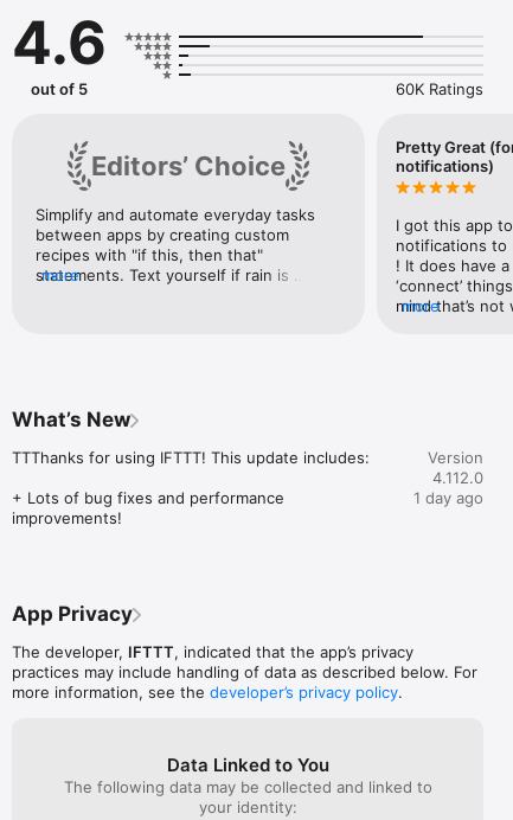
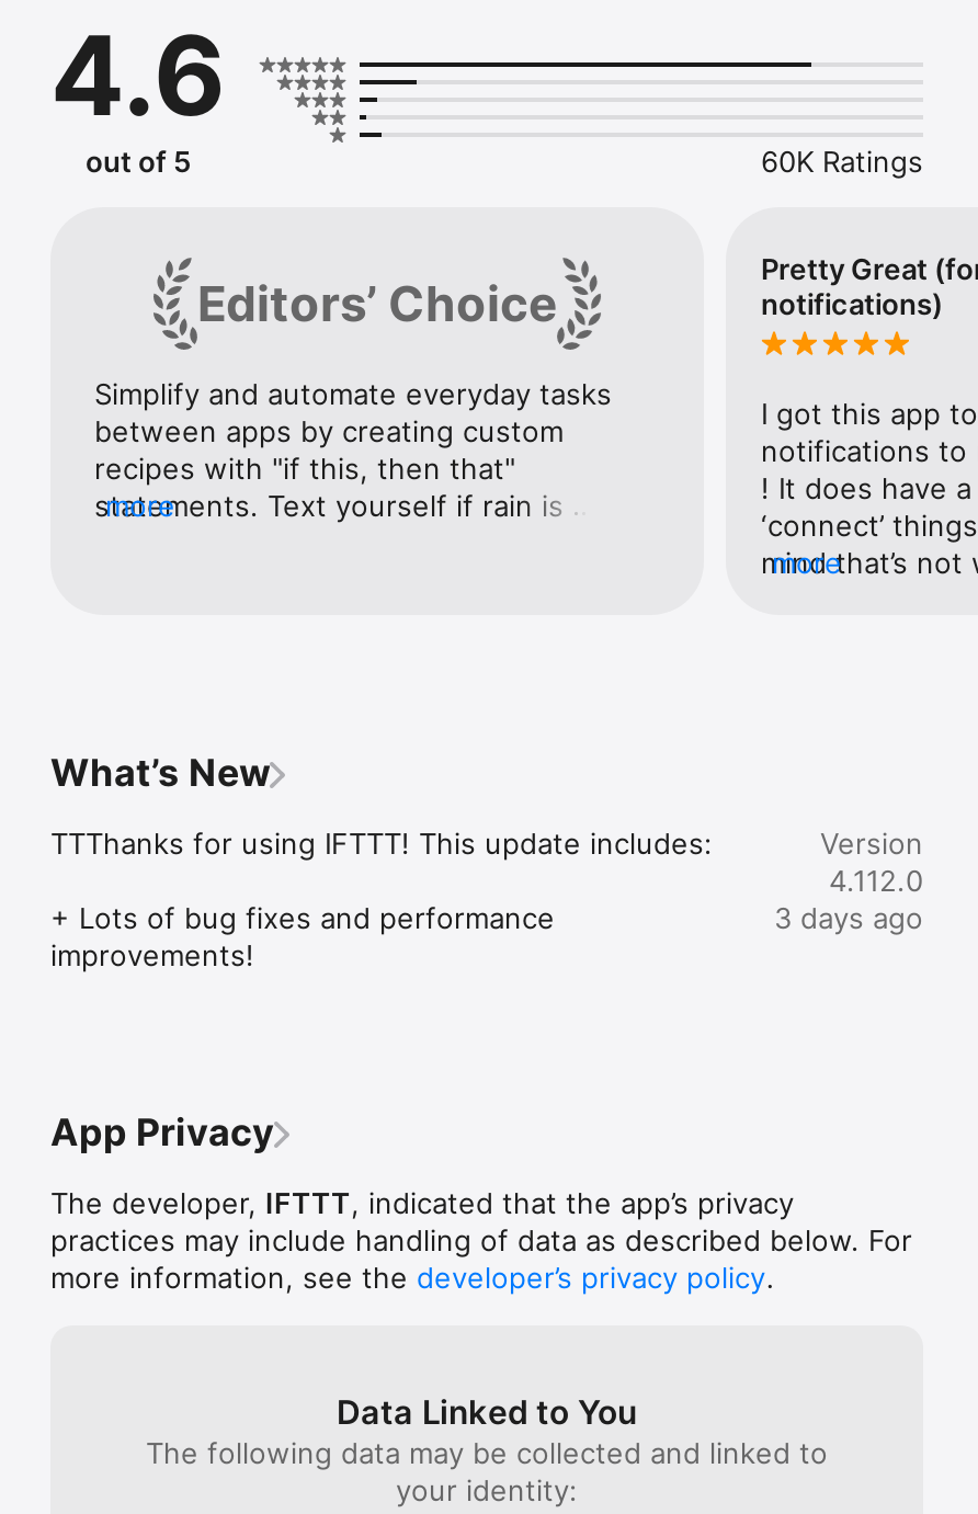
- 1 day ago
+ 3 days ago
